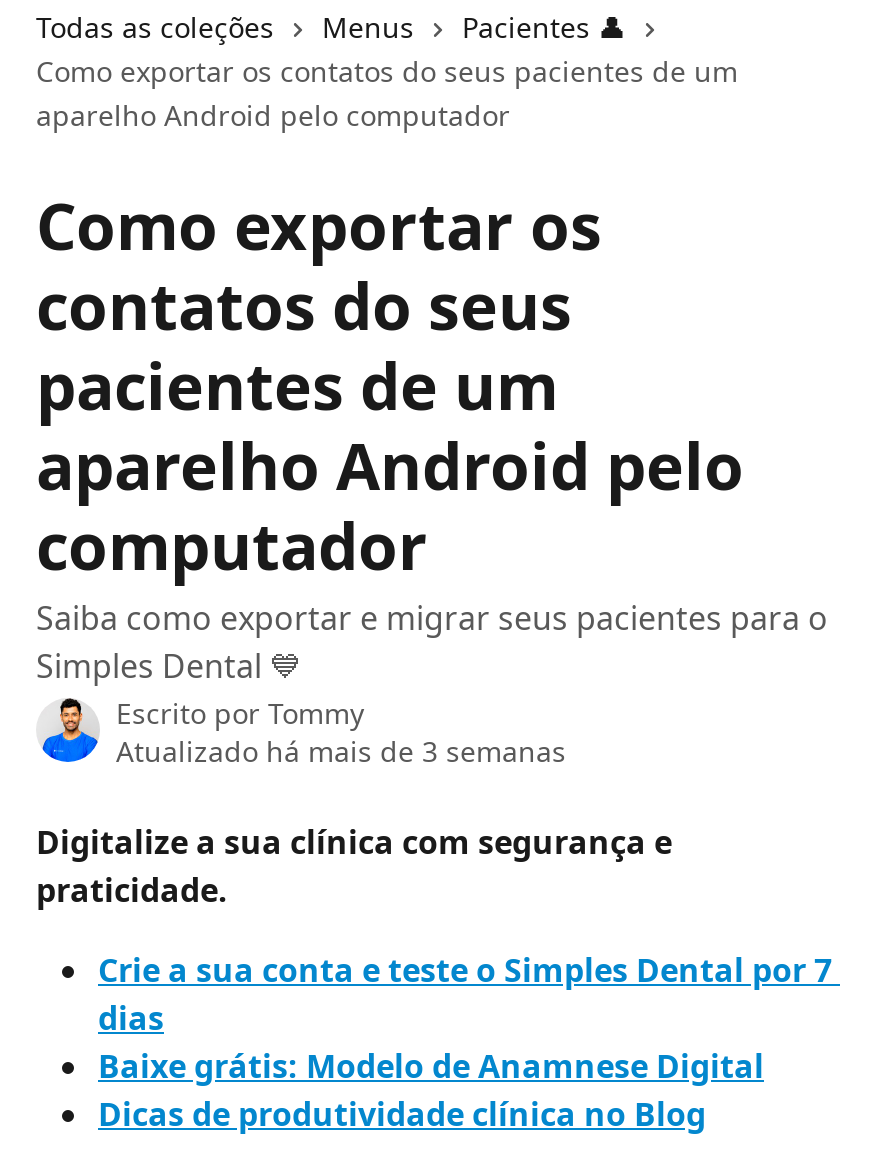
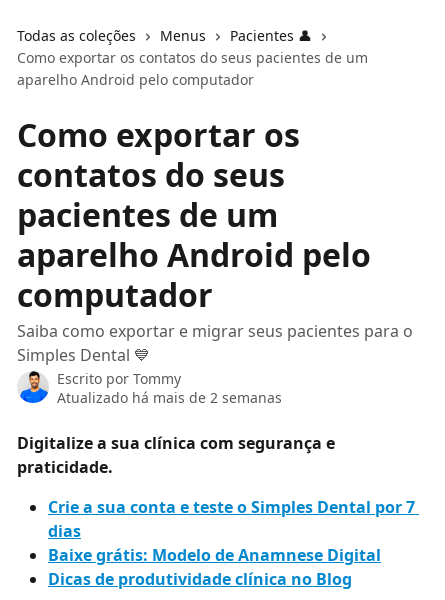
- Atualizado há mais de 3 semanas
+ Atualizado há mais de 2 semanas
